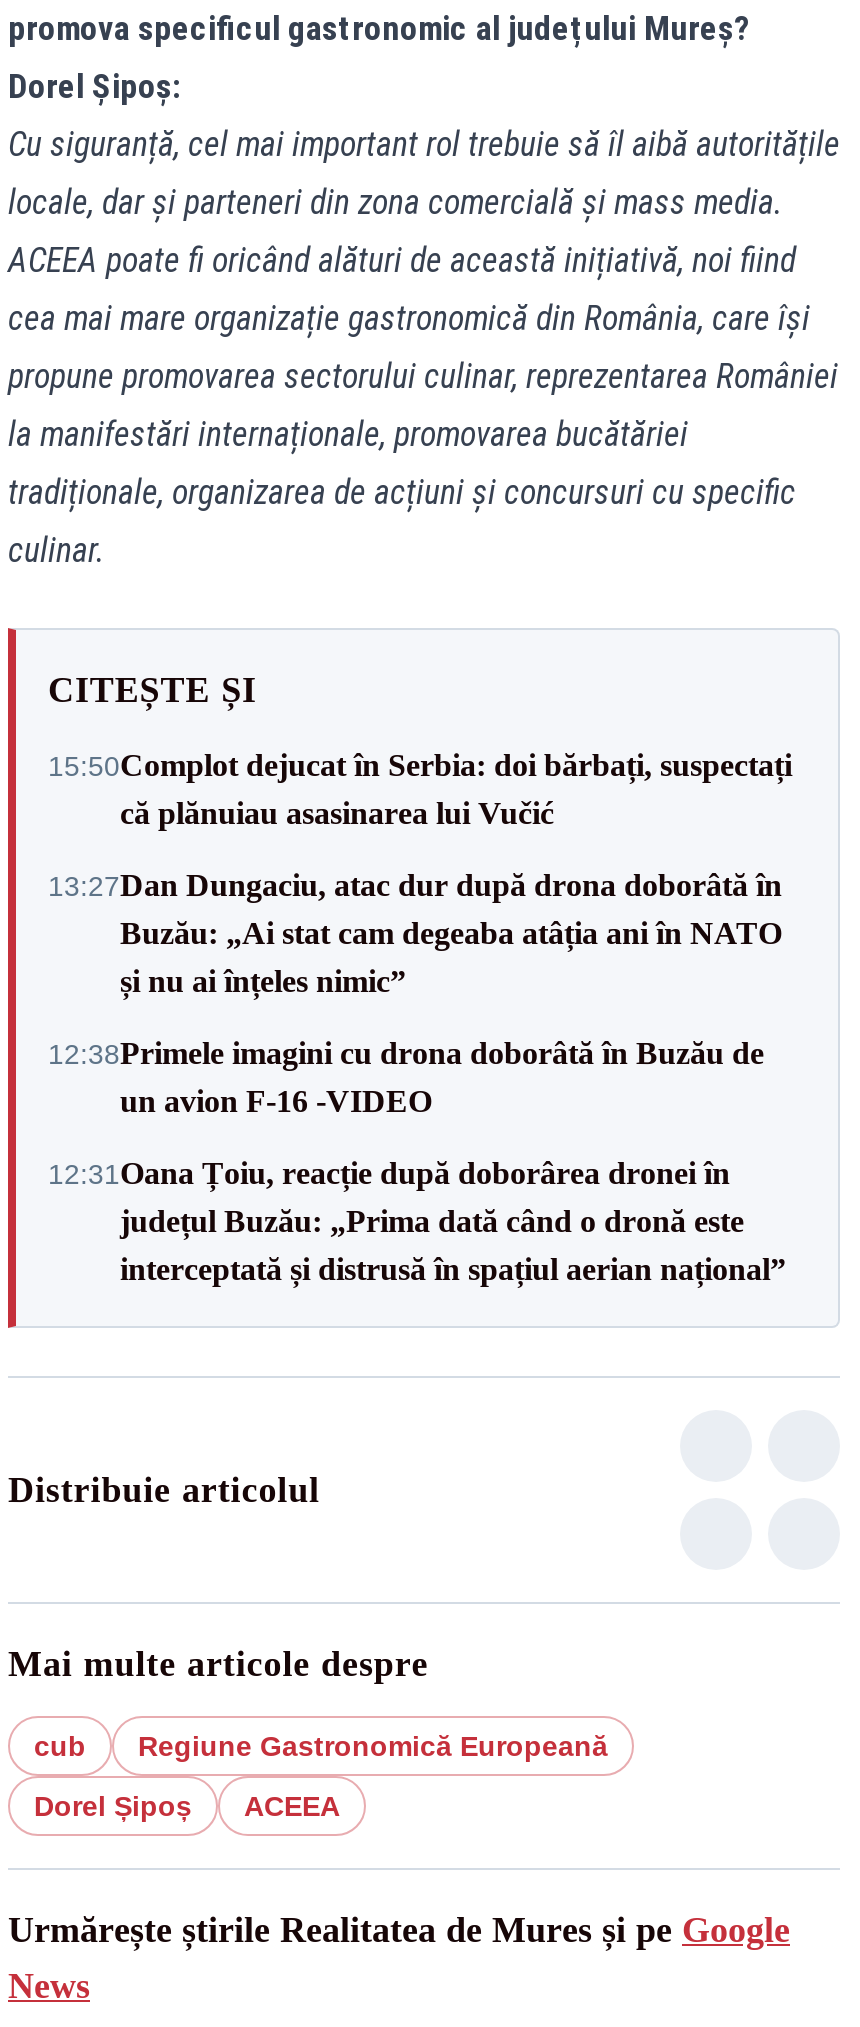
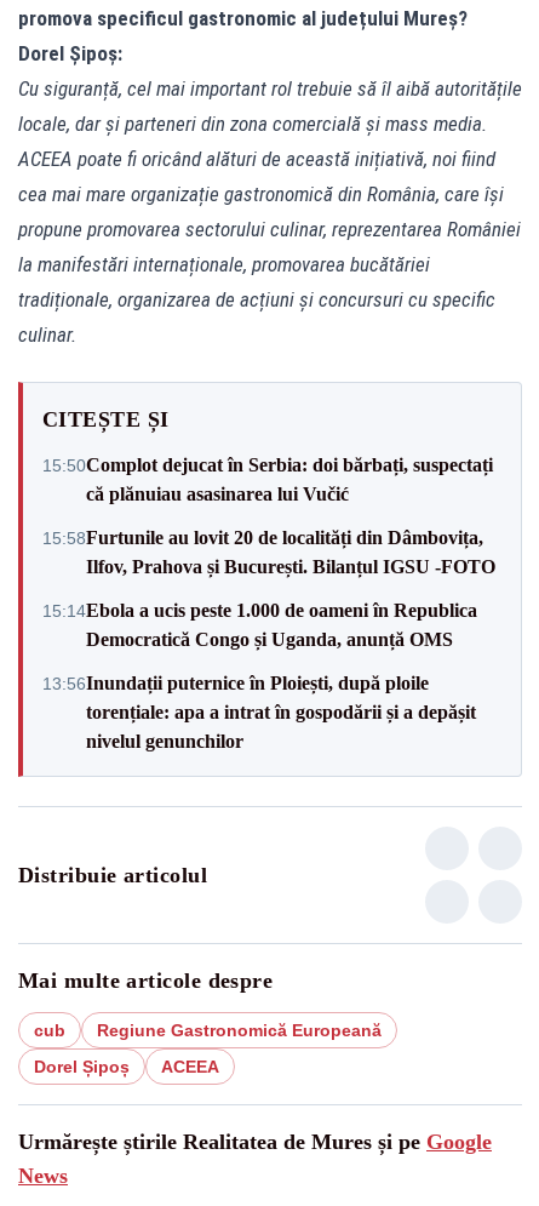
- 13:27Dan Dungaciu, atac dur după drona doborâtă în
- Buzău: „Ai stat cam degeaba atâția ani în NATO
- și nu ai înțeles nimic”
+ 15:58Furtunile au lovit 20 de localități din Dâmbovița,
+ Ilfov, Prahova și București. Bilanțul IGSU -FOTO

- 12:38Primele imagini cu drona doborâtă în Buzău de
- un avion F-16 -VIDEO
+ 15:14Ebola a ucis peste 1.000 de oameni în Republica
+ Democratică Congo și Uganda, anunță OMS

- 12:31Oana Țoiu, reacție după doborârea dronei în
- județul Buzău: „Prima dată când o dronă este
- interceptată și distrusă în spațiul aerian național”
+ 13:56Inundații puternice în Ploiești, după ploile
+ torențiale: apa a intrat în gospodării și a depășit
+ nivelul genunchilor
